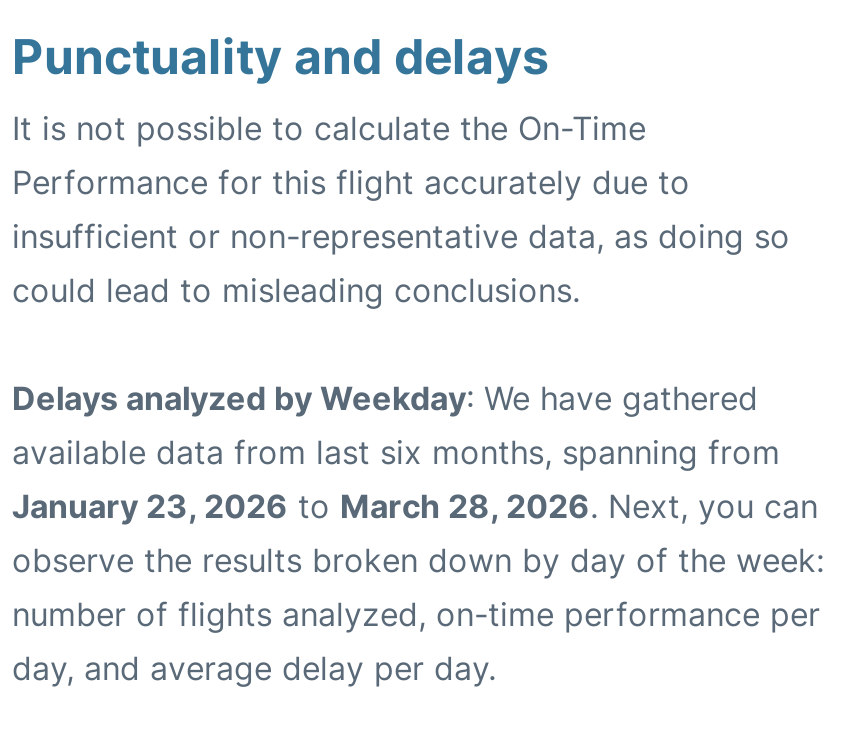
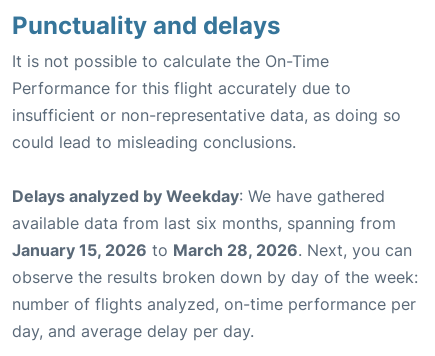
- January 23, 2026 to March 28, 2026. Next, you can
+ January 15, 2026 to March 28, 2026. Next, you can
